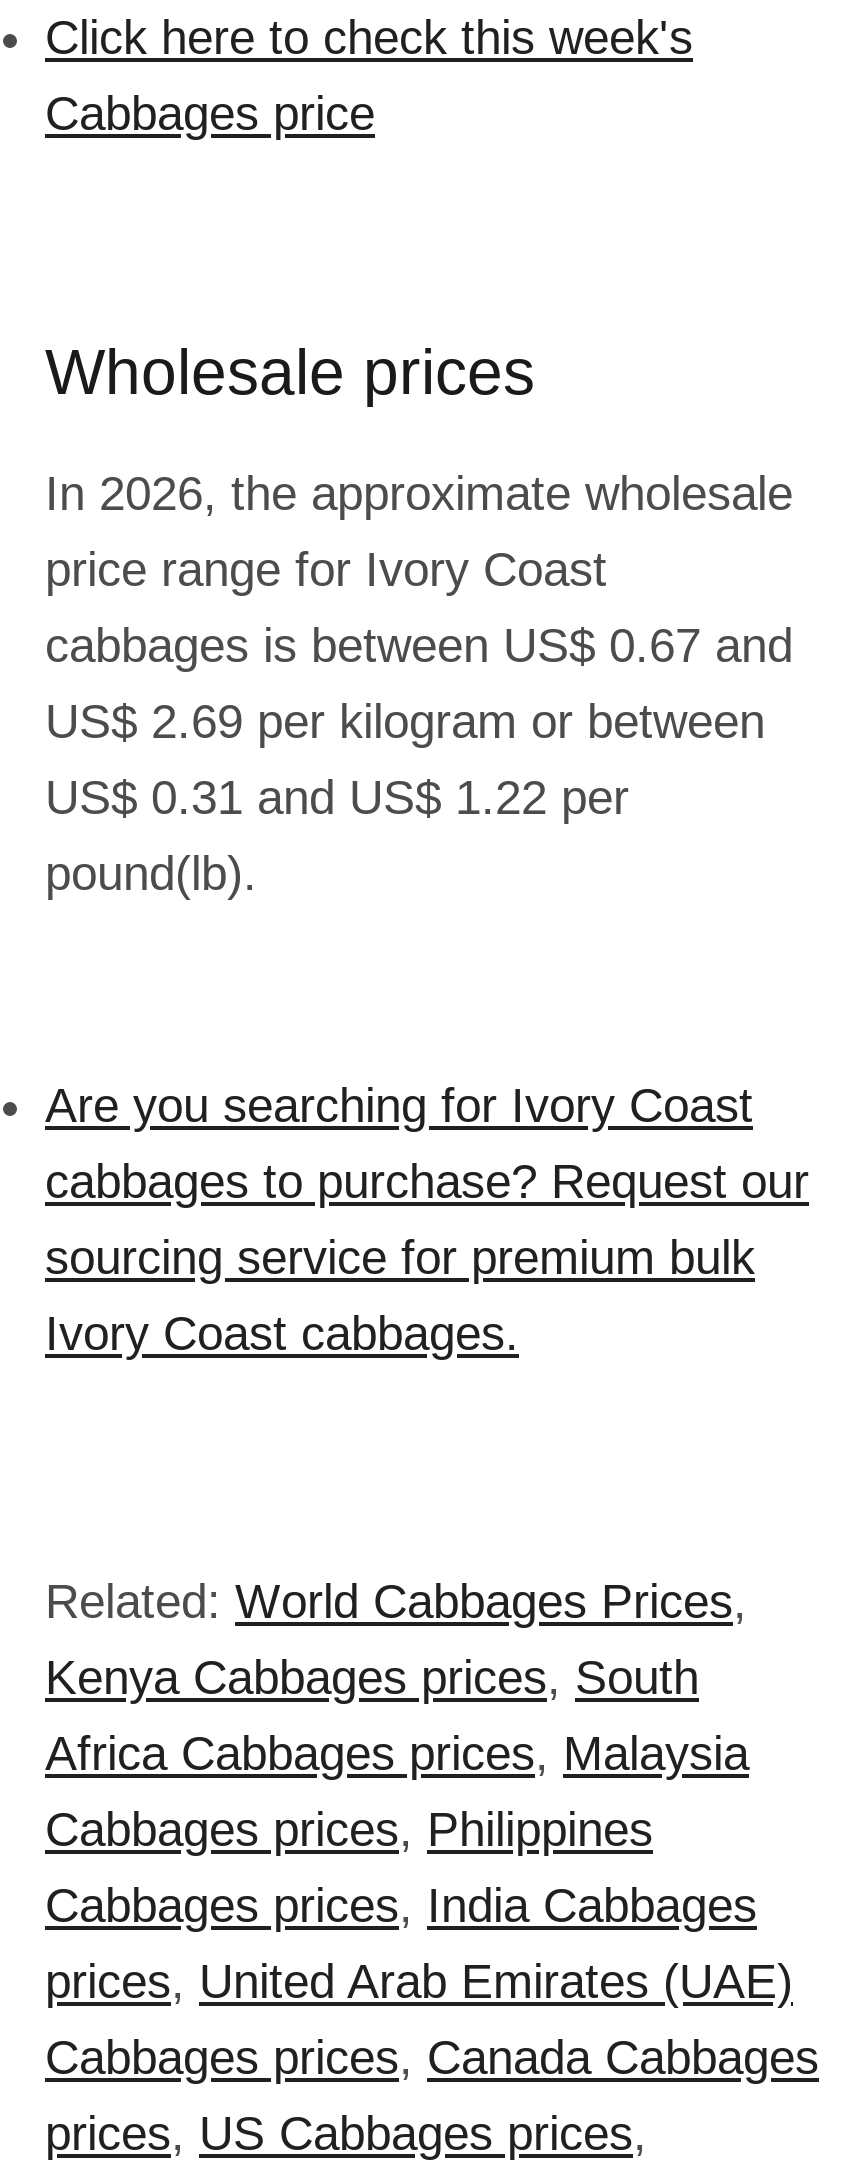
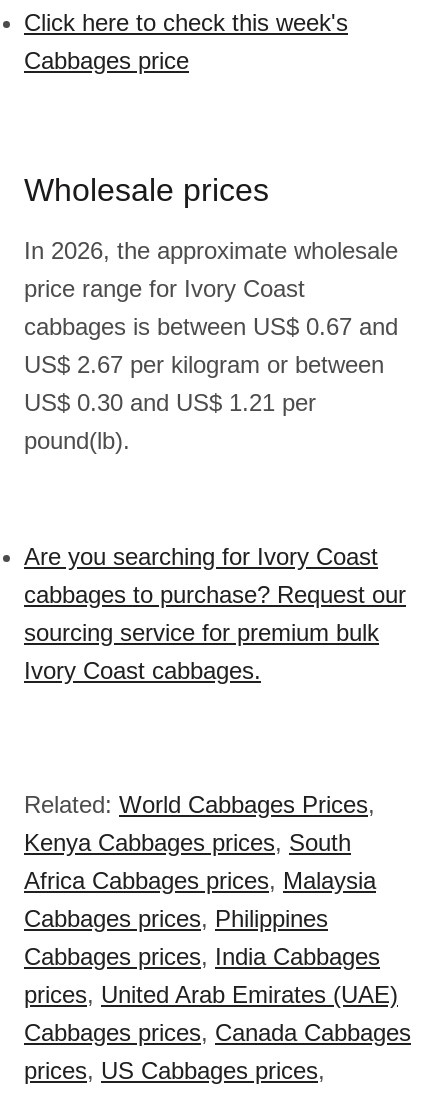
- US$ 2.69 per kilogram or between
+ US$ 2.67 per kilogram or between

- US$ 0.31 and US$ 1.22 per
+ US$ 0.30 and US$ 1.21 per
